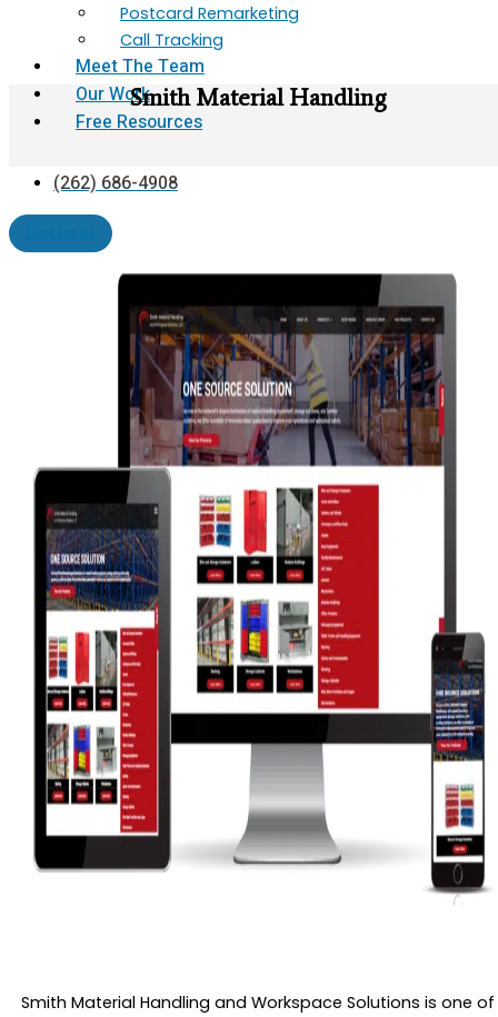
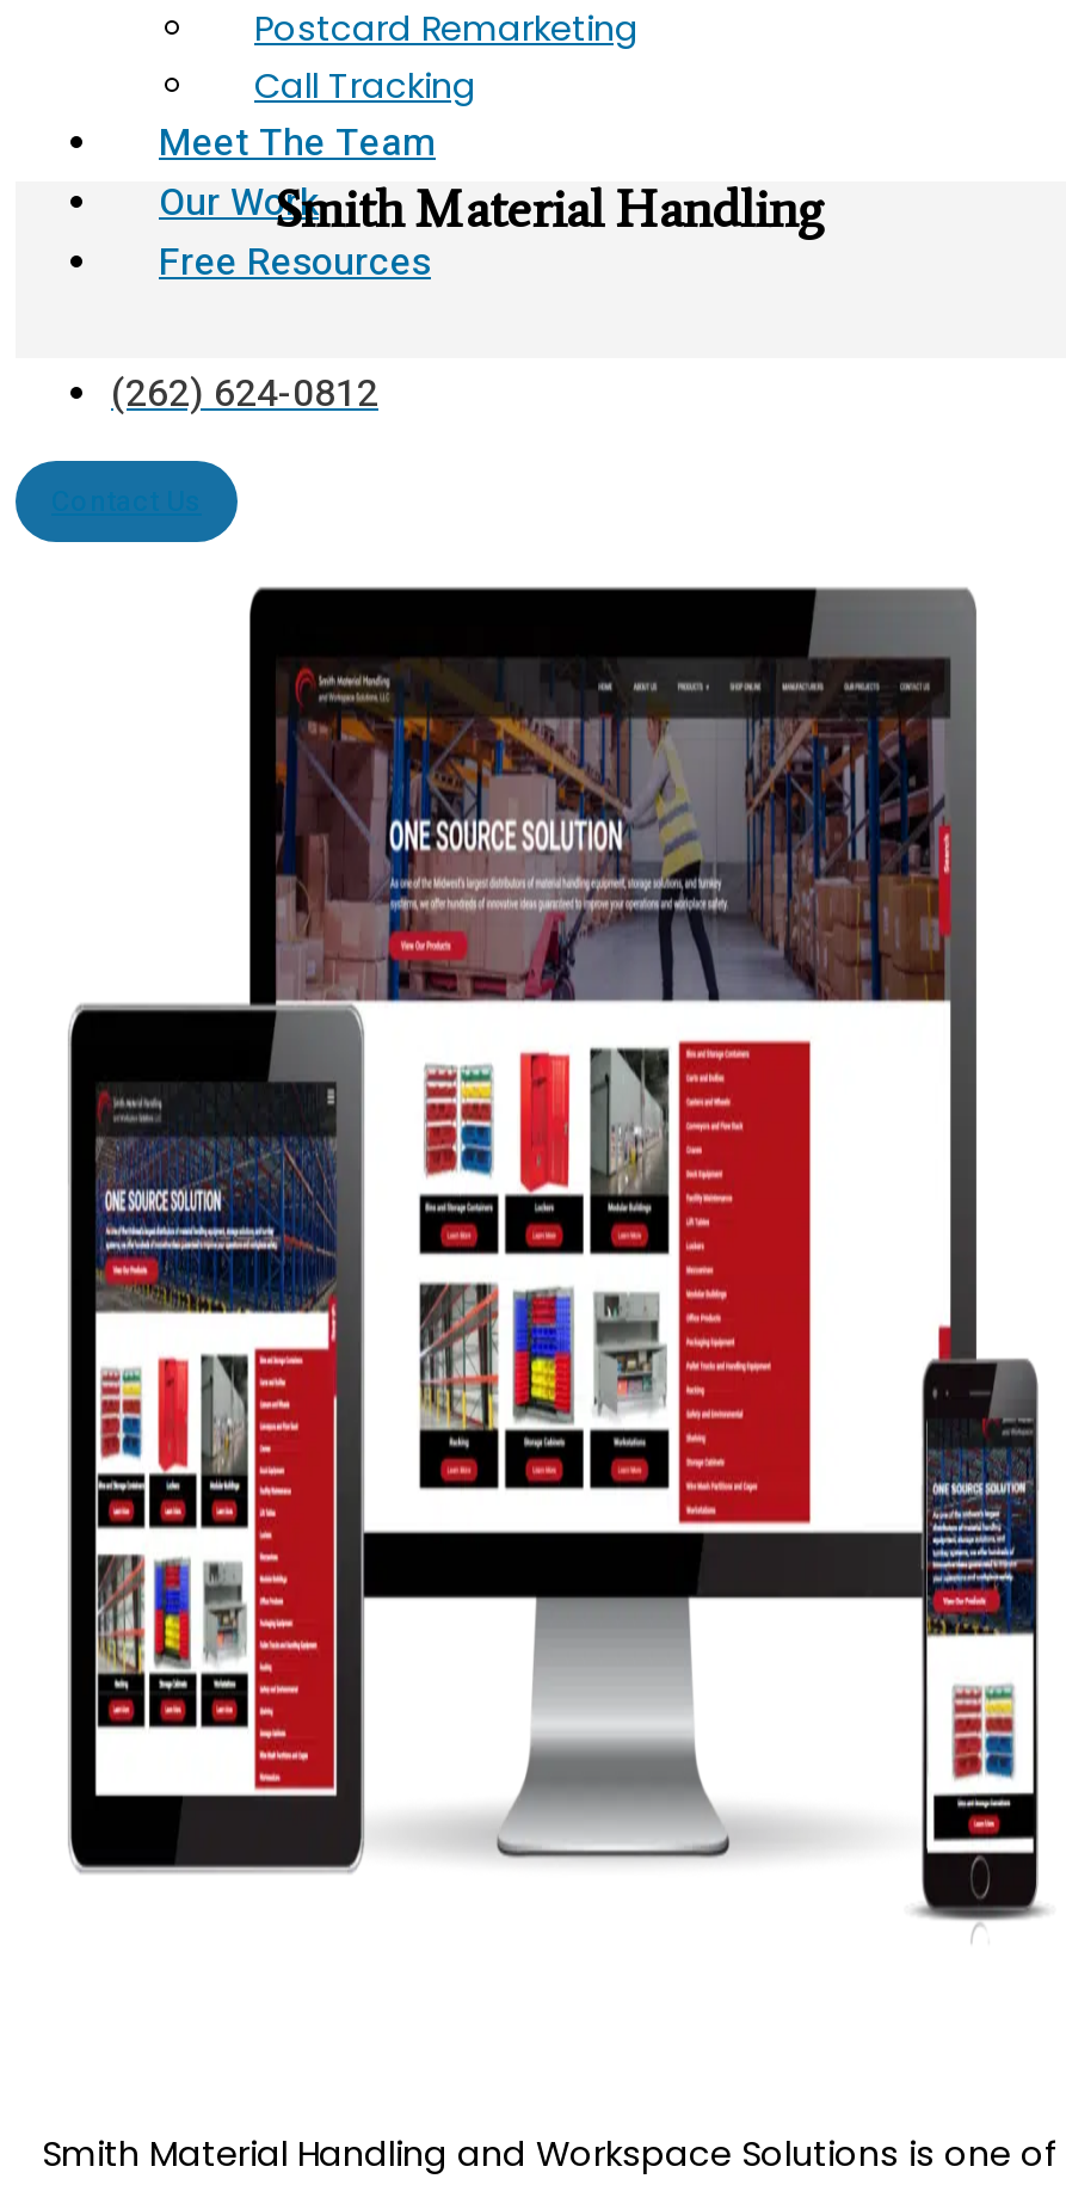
- (262) 686-4908
+ (262) 624-0812
